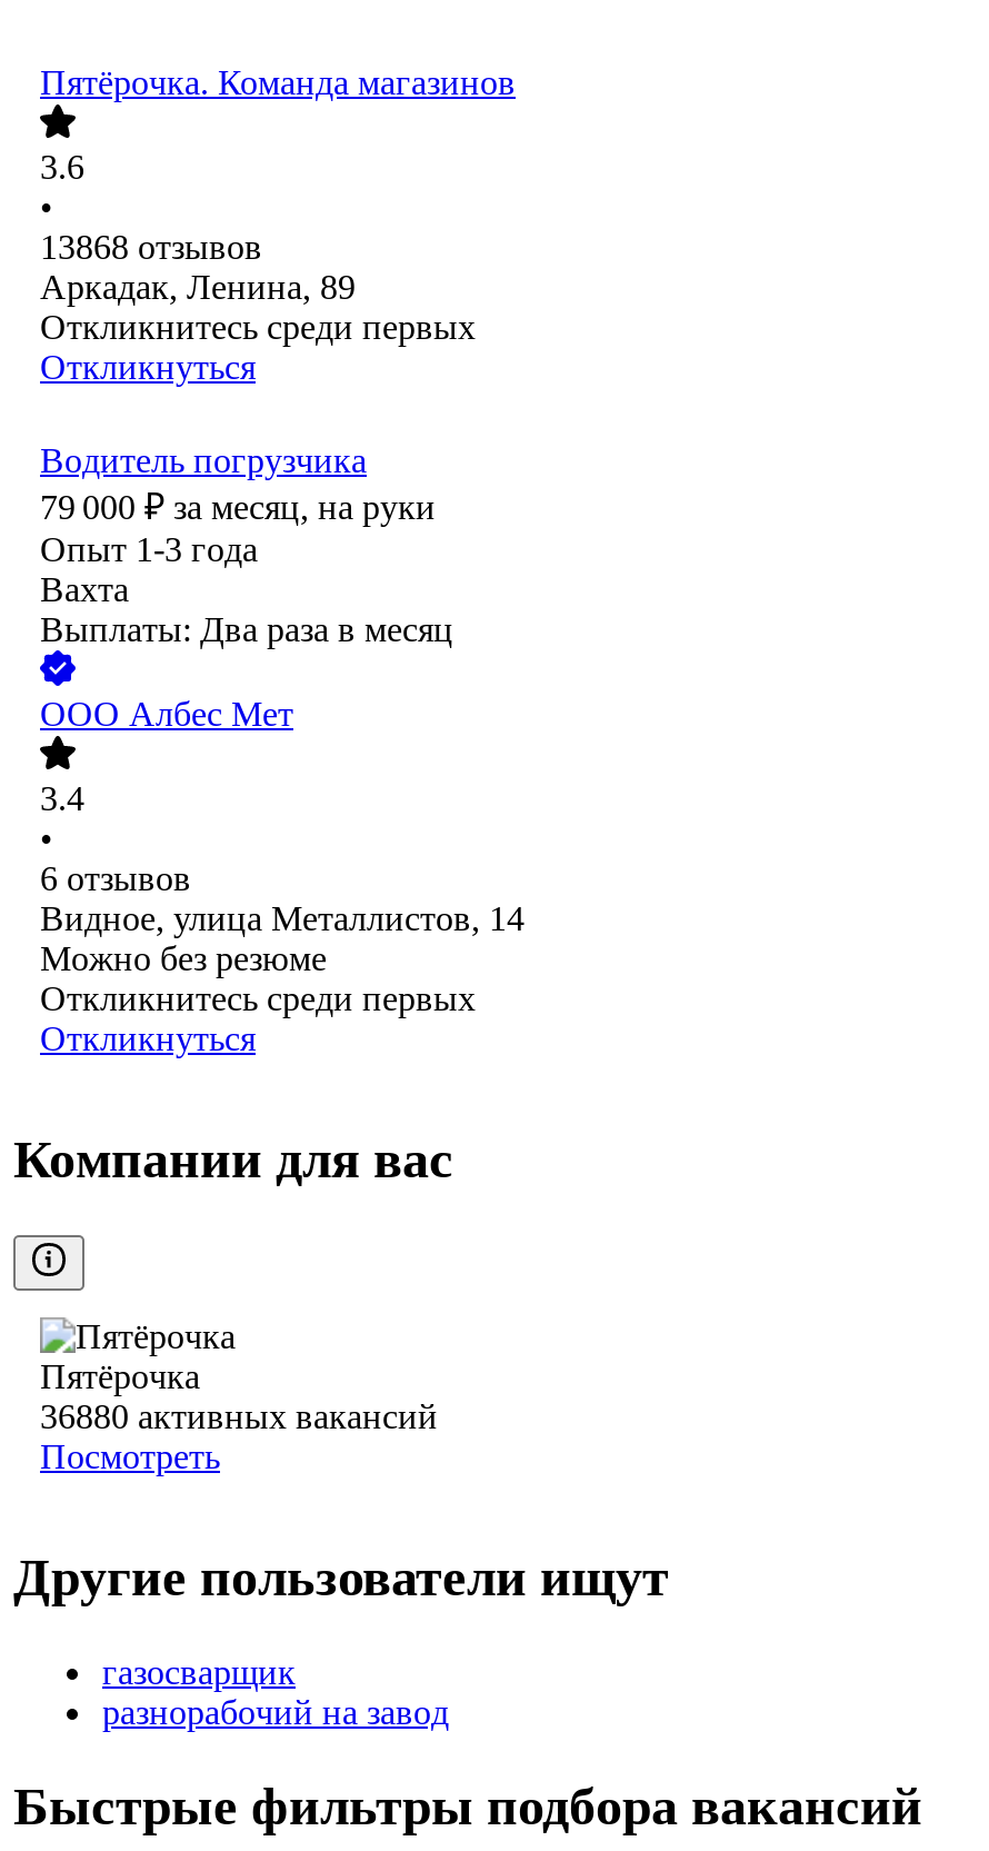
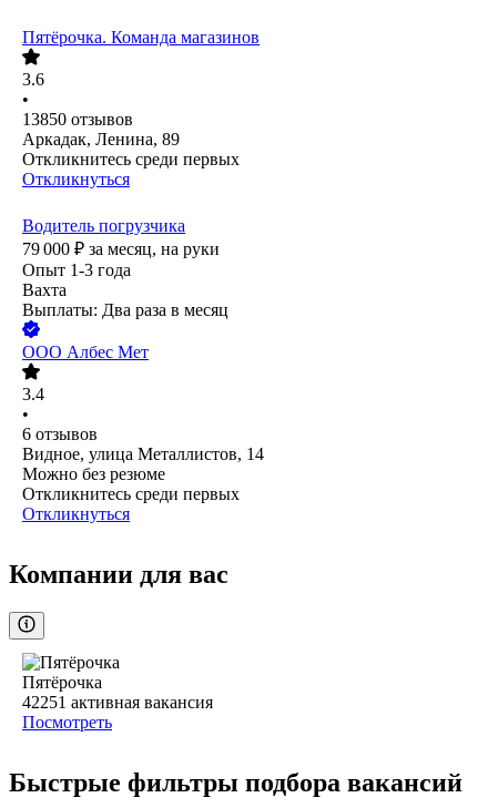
- 13868 отзывов
+ 13850 отзывов

- 36880 активных вакансий
+ 42251 активная вакансия

- Другие пользователи ищут
- газосварщик
- разнорабочий на завод
